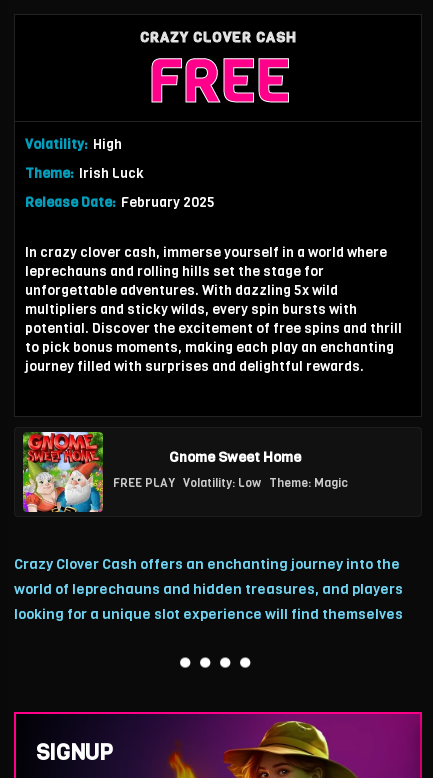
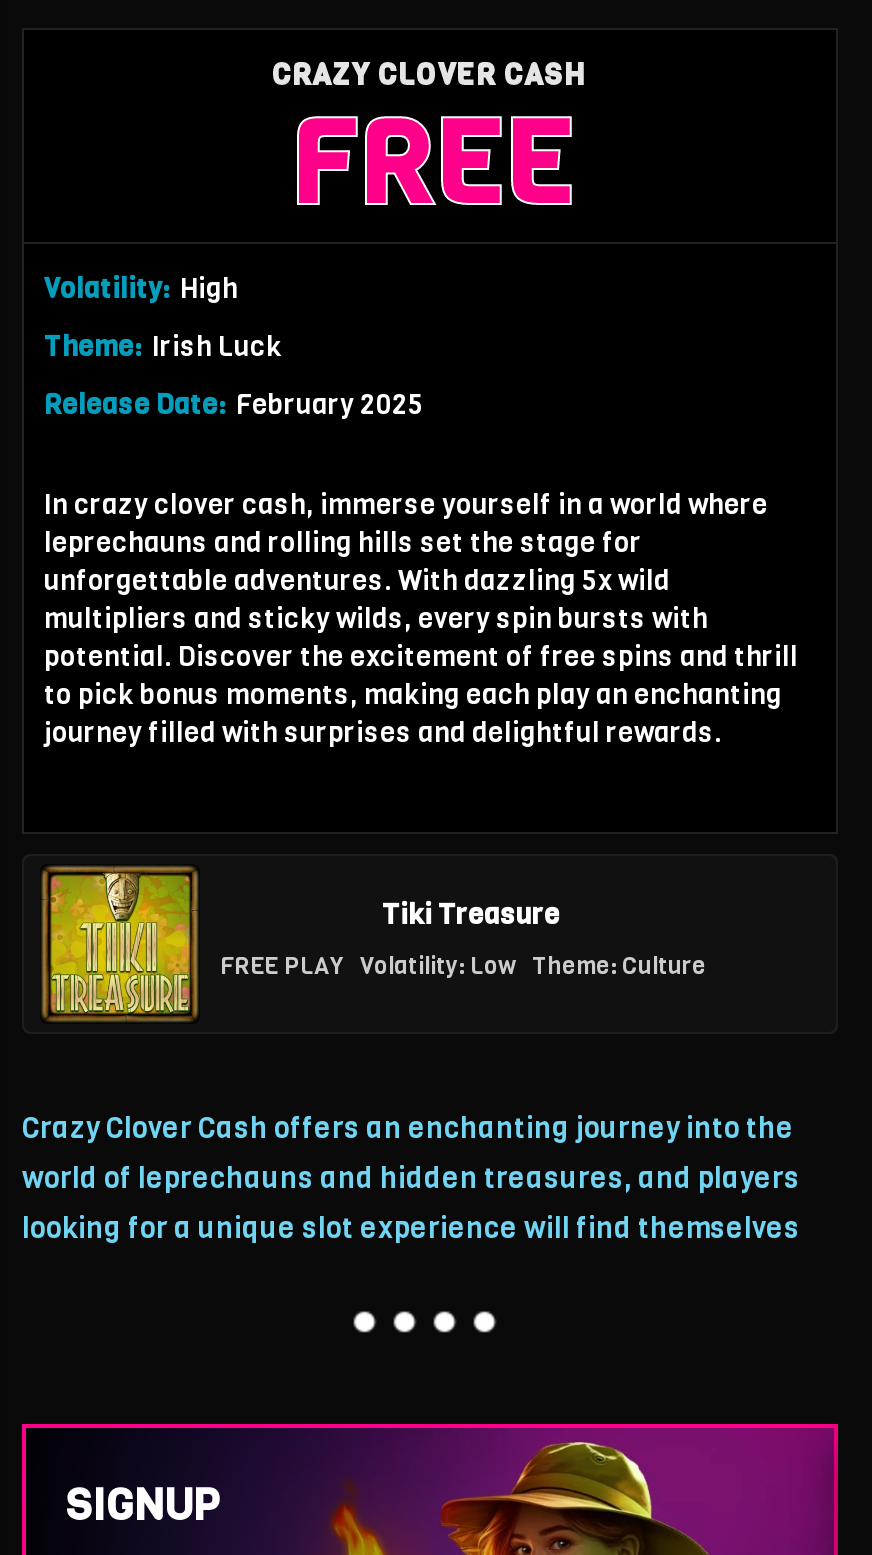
- [image]
- Gnome Sweet Home
- FREE PLAY Volatility: Low Theme: Magic
+ [image]
+ Tiki Treasure
+ FREE PLAY Volatility: Low Theme: Culture
